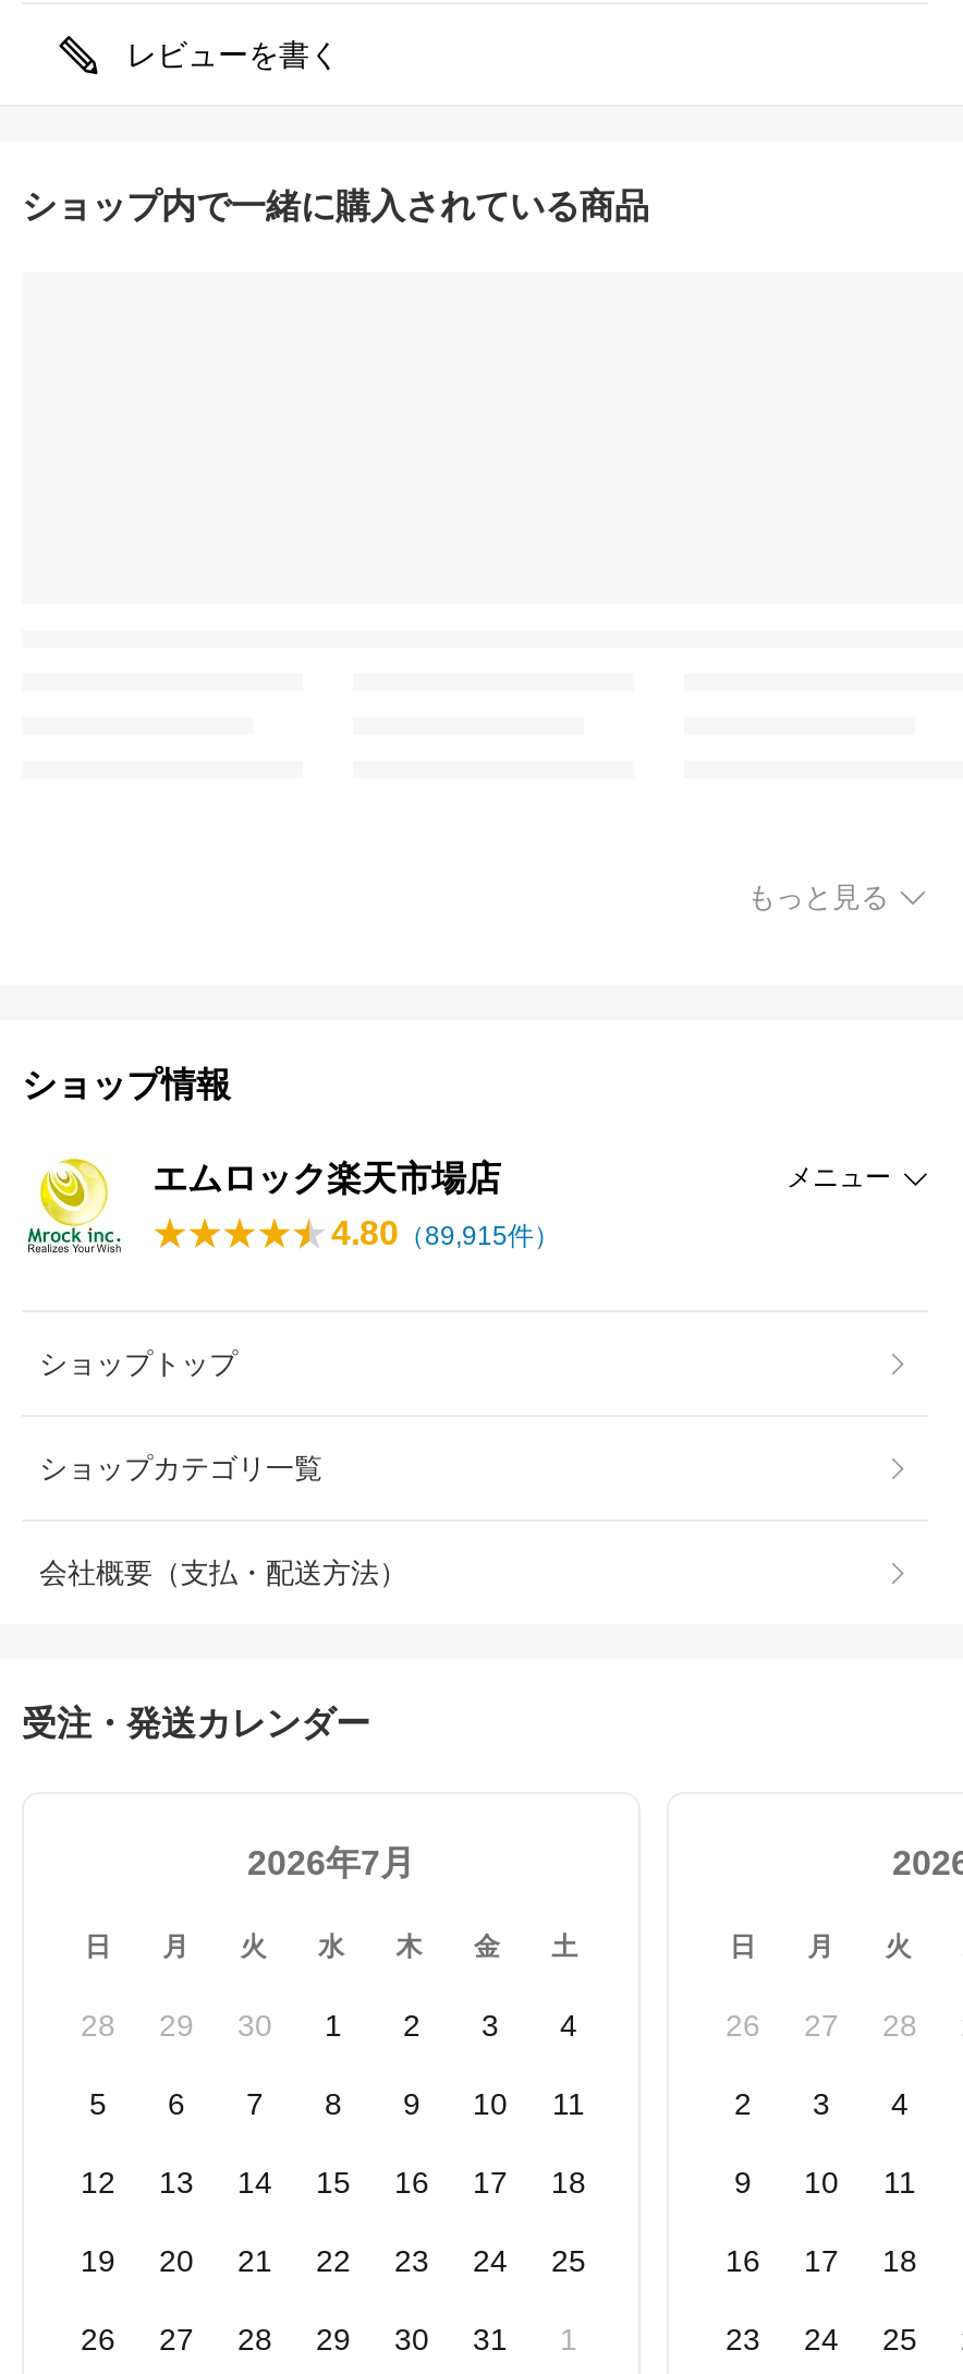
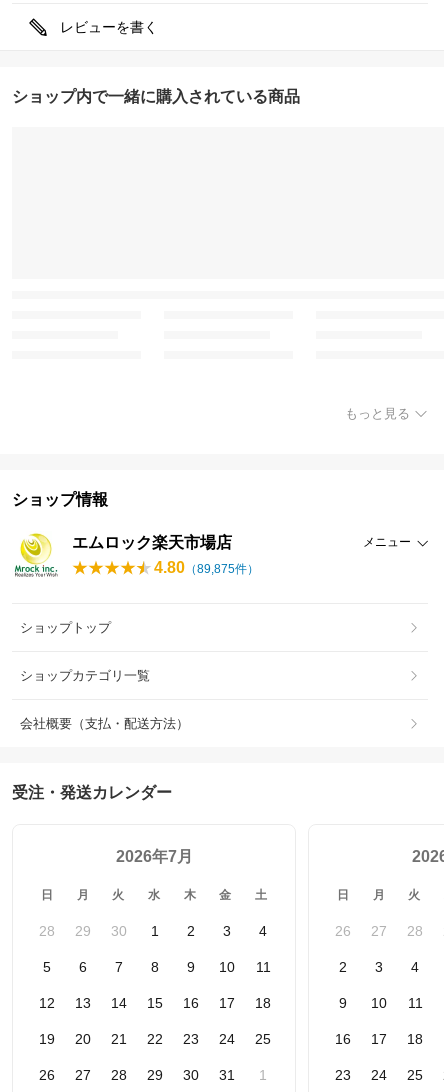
- 4.80（89,915件）
+ 4.80（89,875件）
